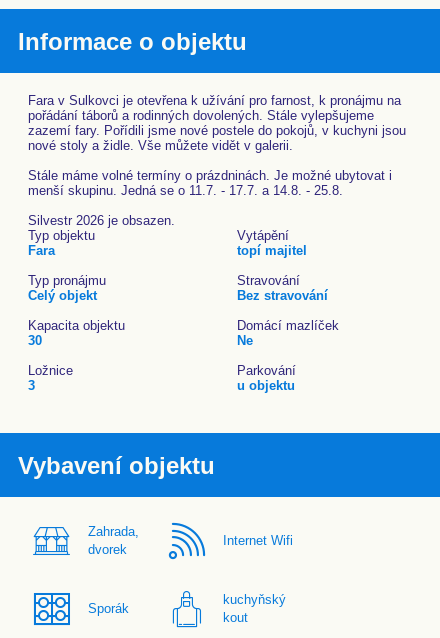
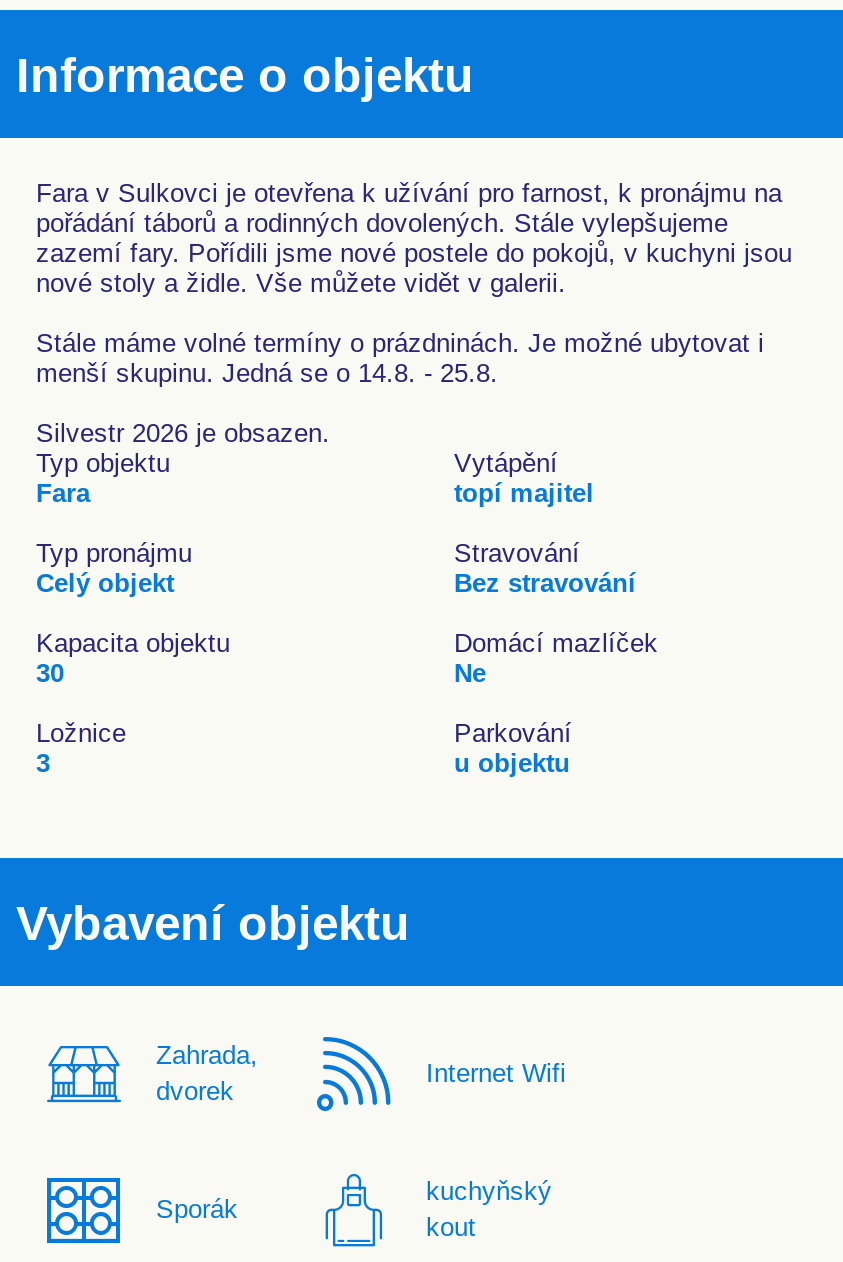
- menší skupinu. Jedná se o 11.7. - 17.7. a 14.8. - 25.8.
+ menší skupinu. Jedná se o 14.8. - 25.8.
